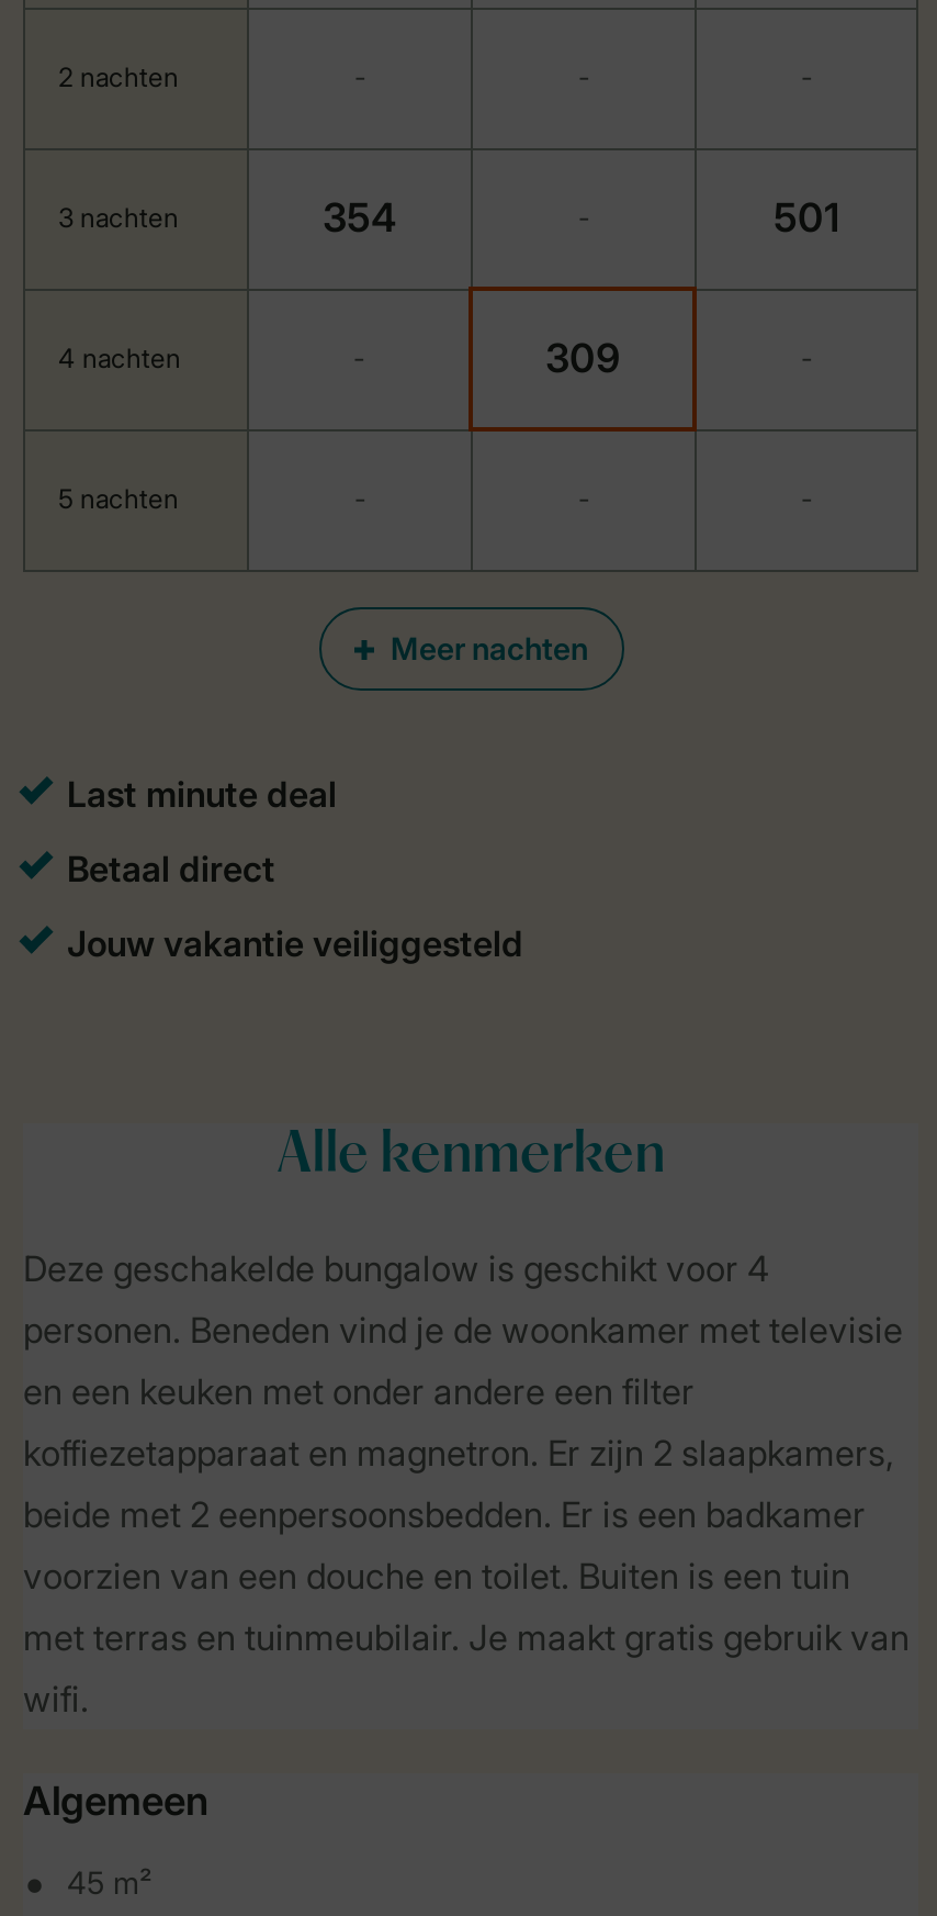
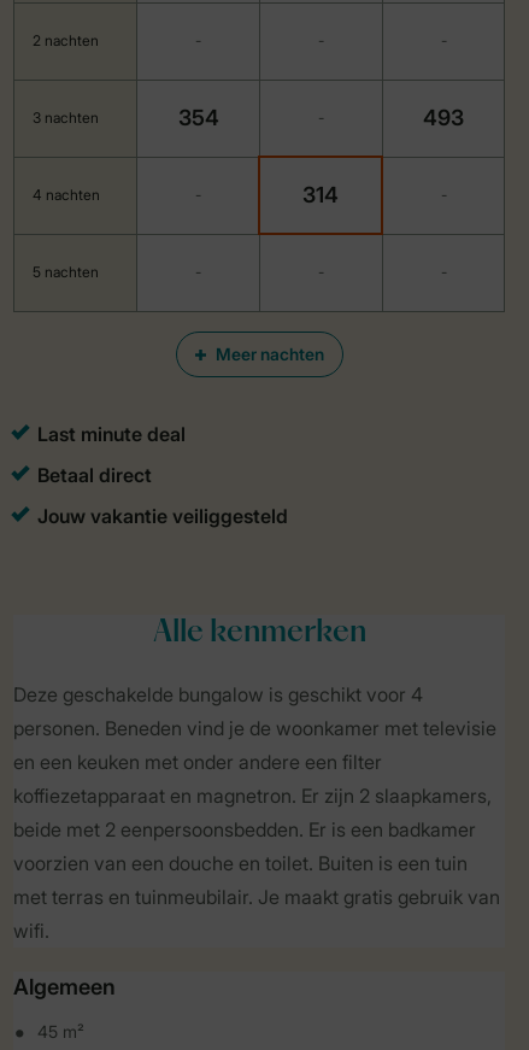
- 501
+ 493

- 309
+ 314
